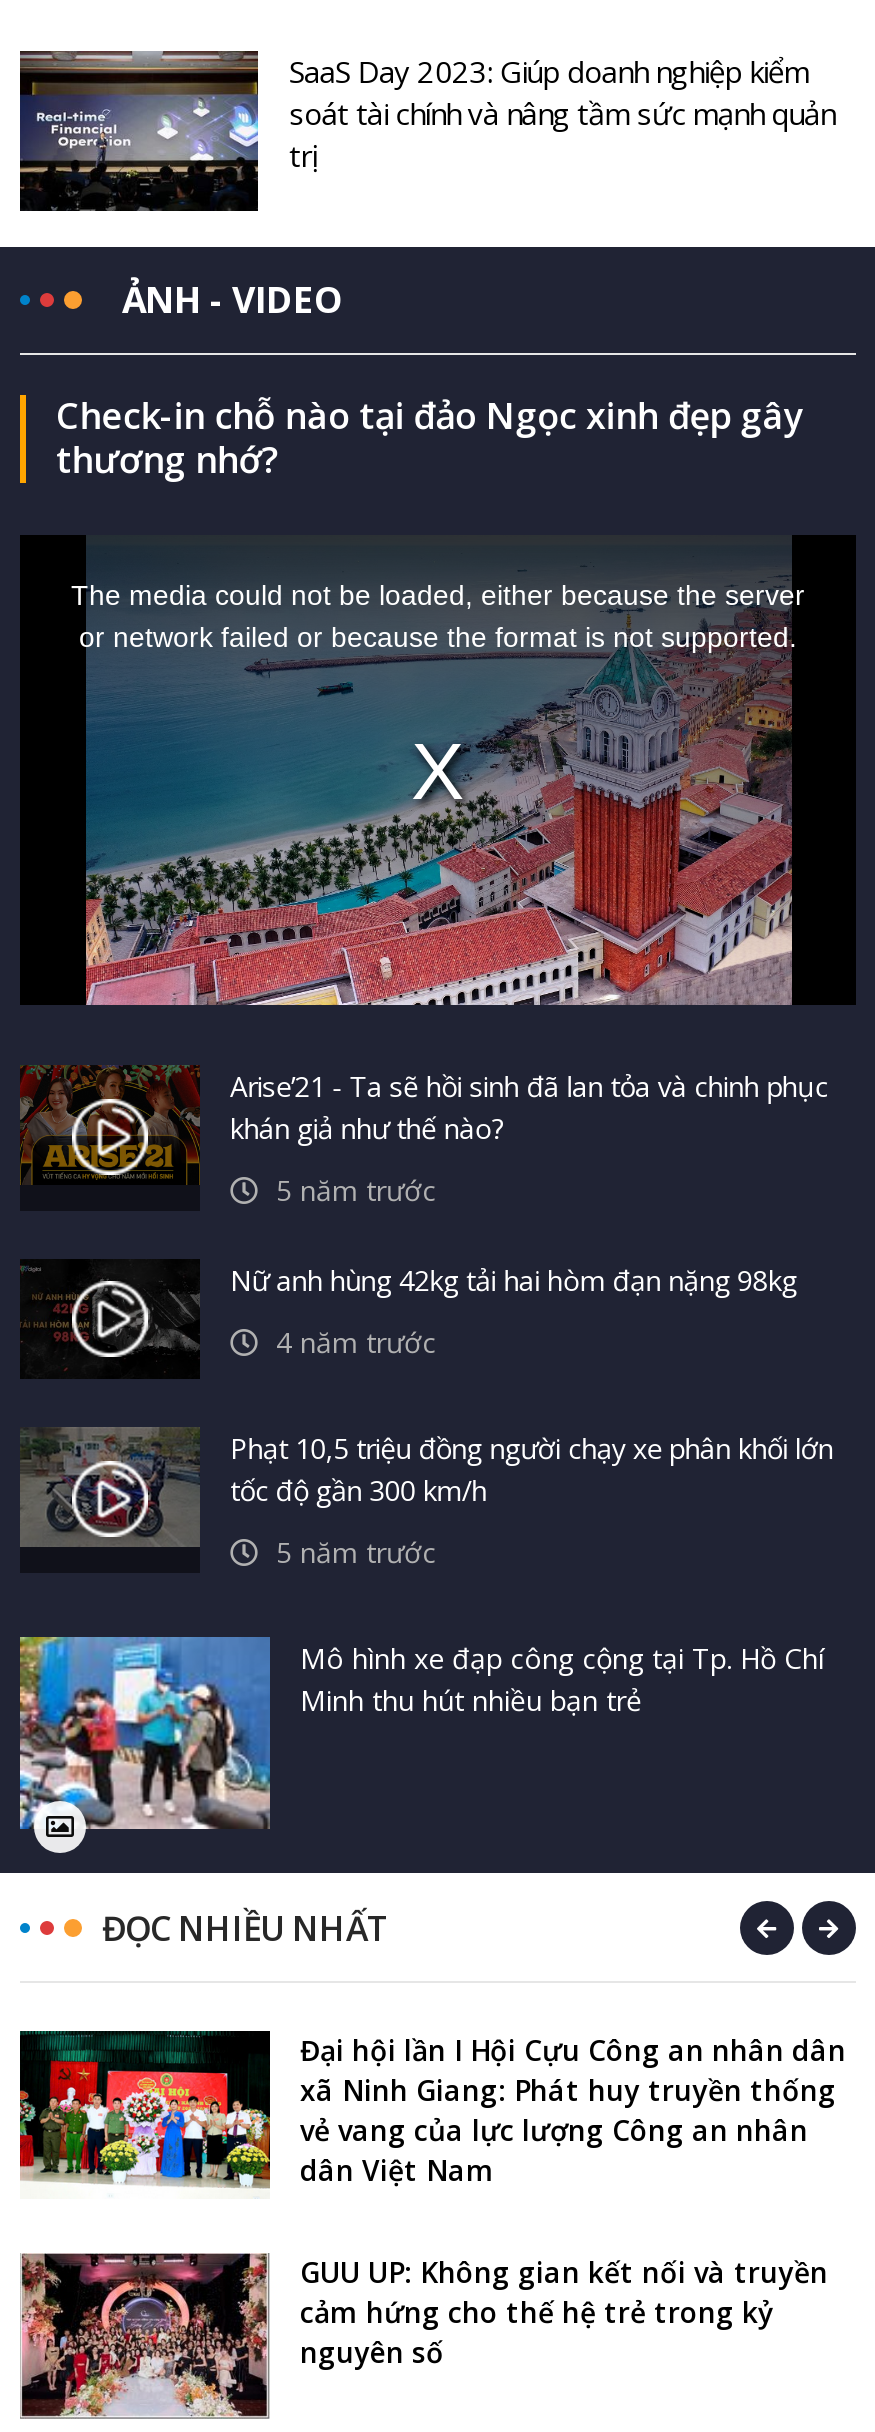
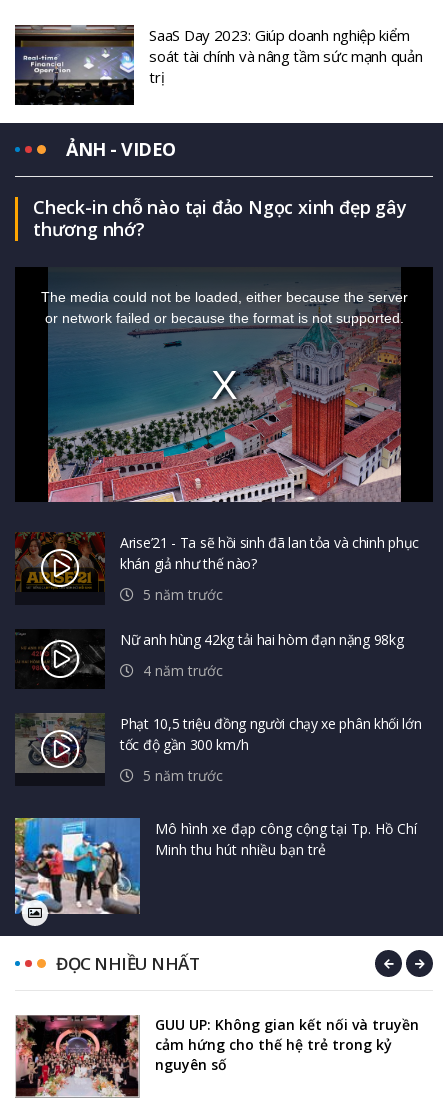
- [image]
- Đại hội lần I Hội Cựu Công an nhân dân
- xã Ninh Giang: Phát huy truyền thống
- vẻ vang của lực lượng Công an nhân
- dân Việt Nam
